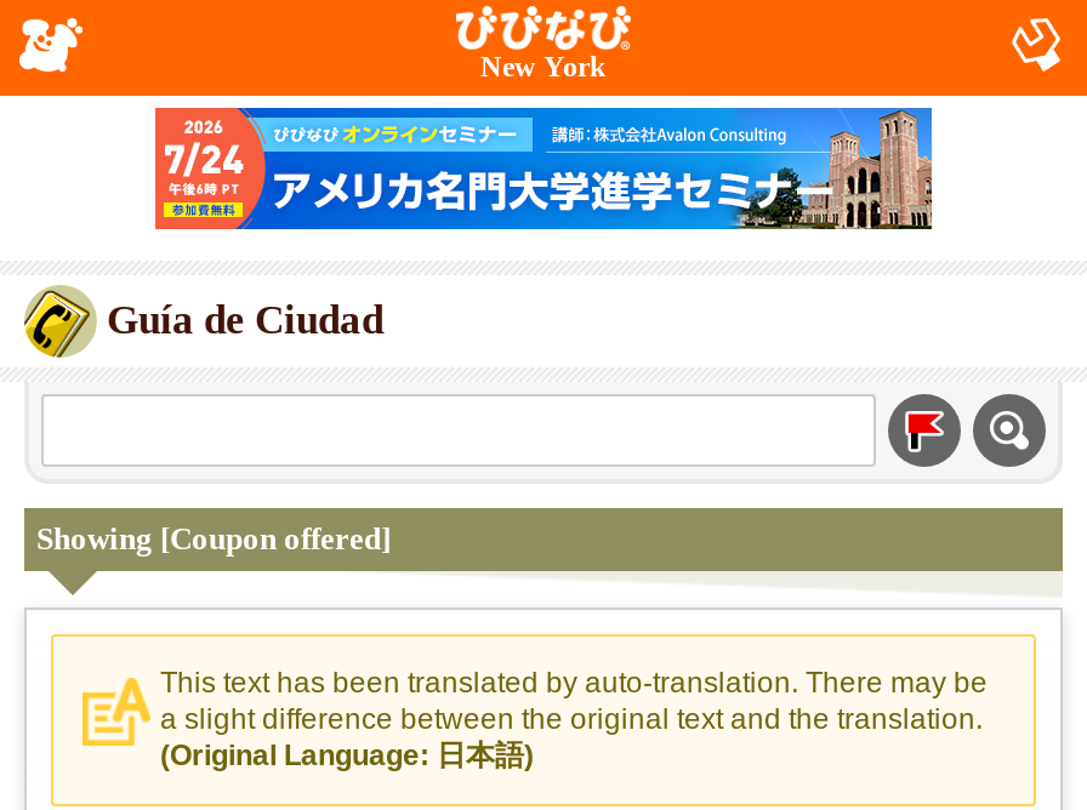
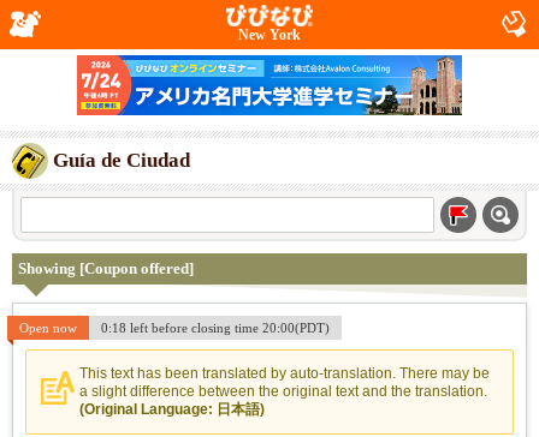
+ Open now
+ 0:18 left before closing time 20:00(PDT)
